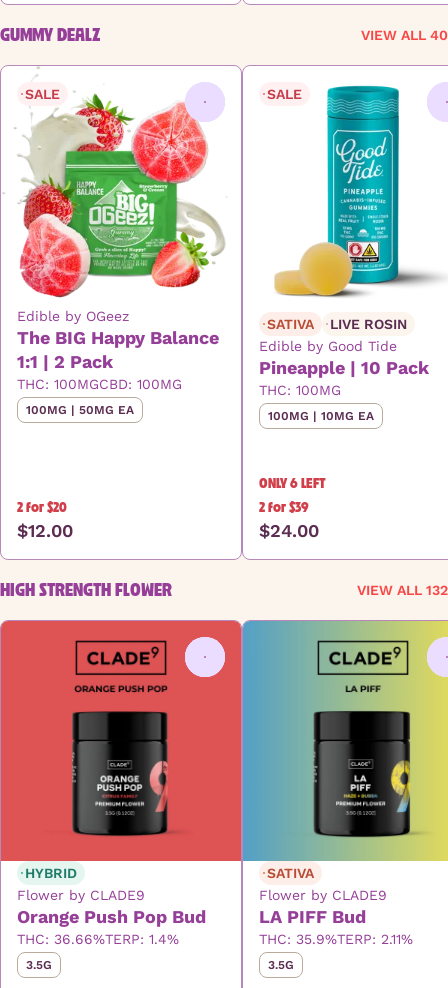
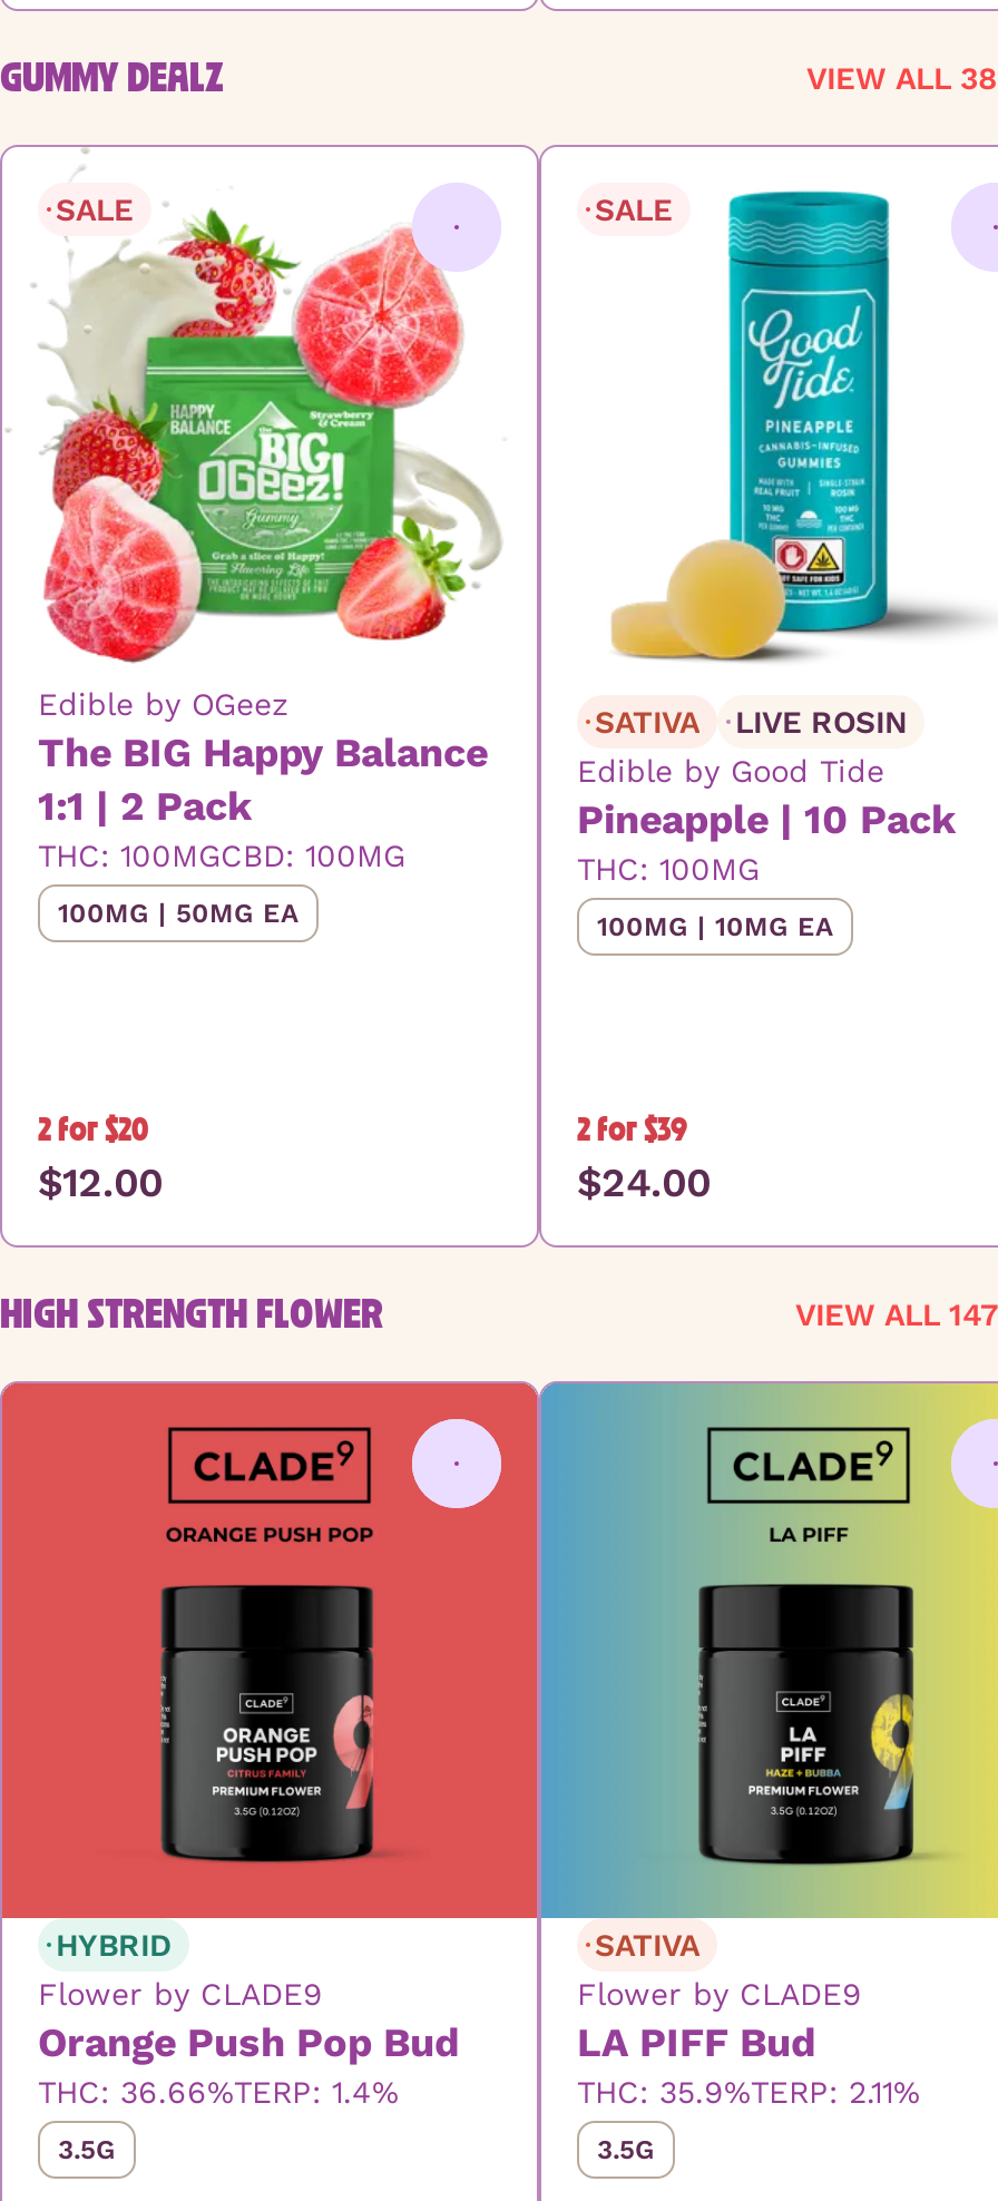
- VIEW ALL 40
+ VIEW ALL 38

- ONLY 6 LEFT

- VIEW ALL 132
+ VIEW ALL 147
